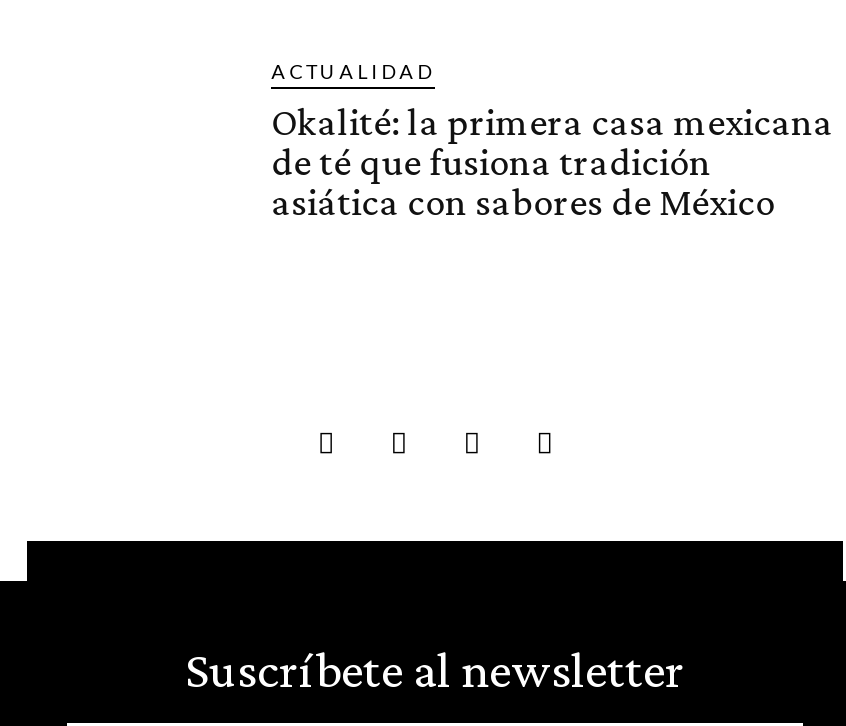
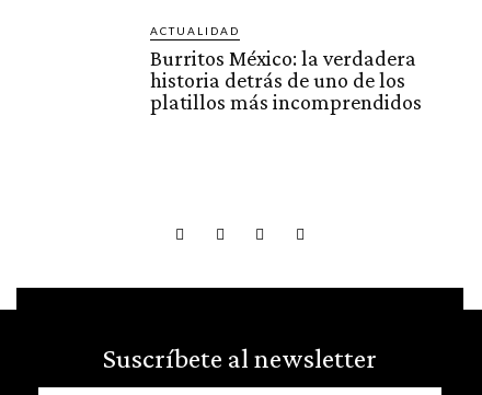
- Okalité: la primera casa mexicana
- de té que fusiona tradición
- asiática con sabores de México
+ Burritos México: la verdadera
+ historia detrás de uno de los
+ platillos más incomprendidos
